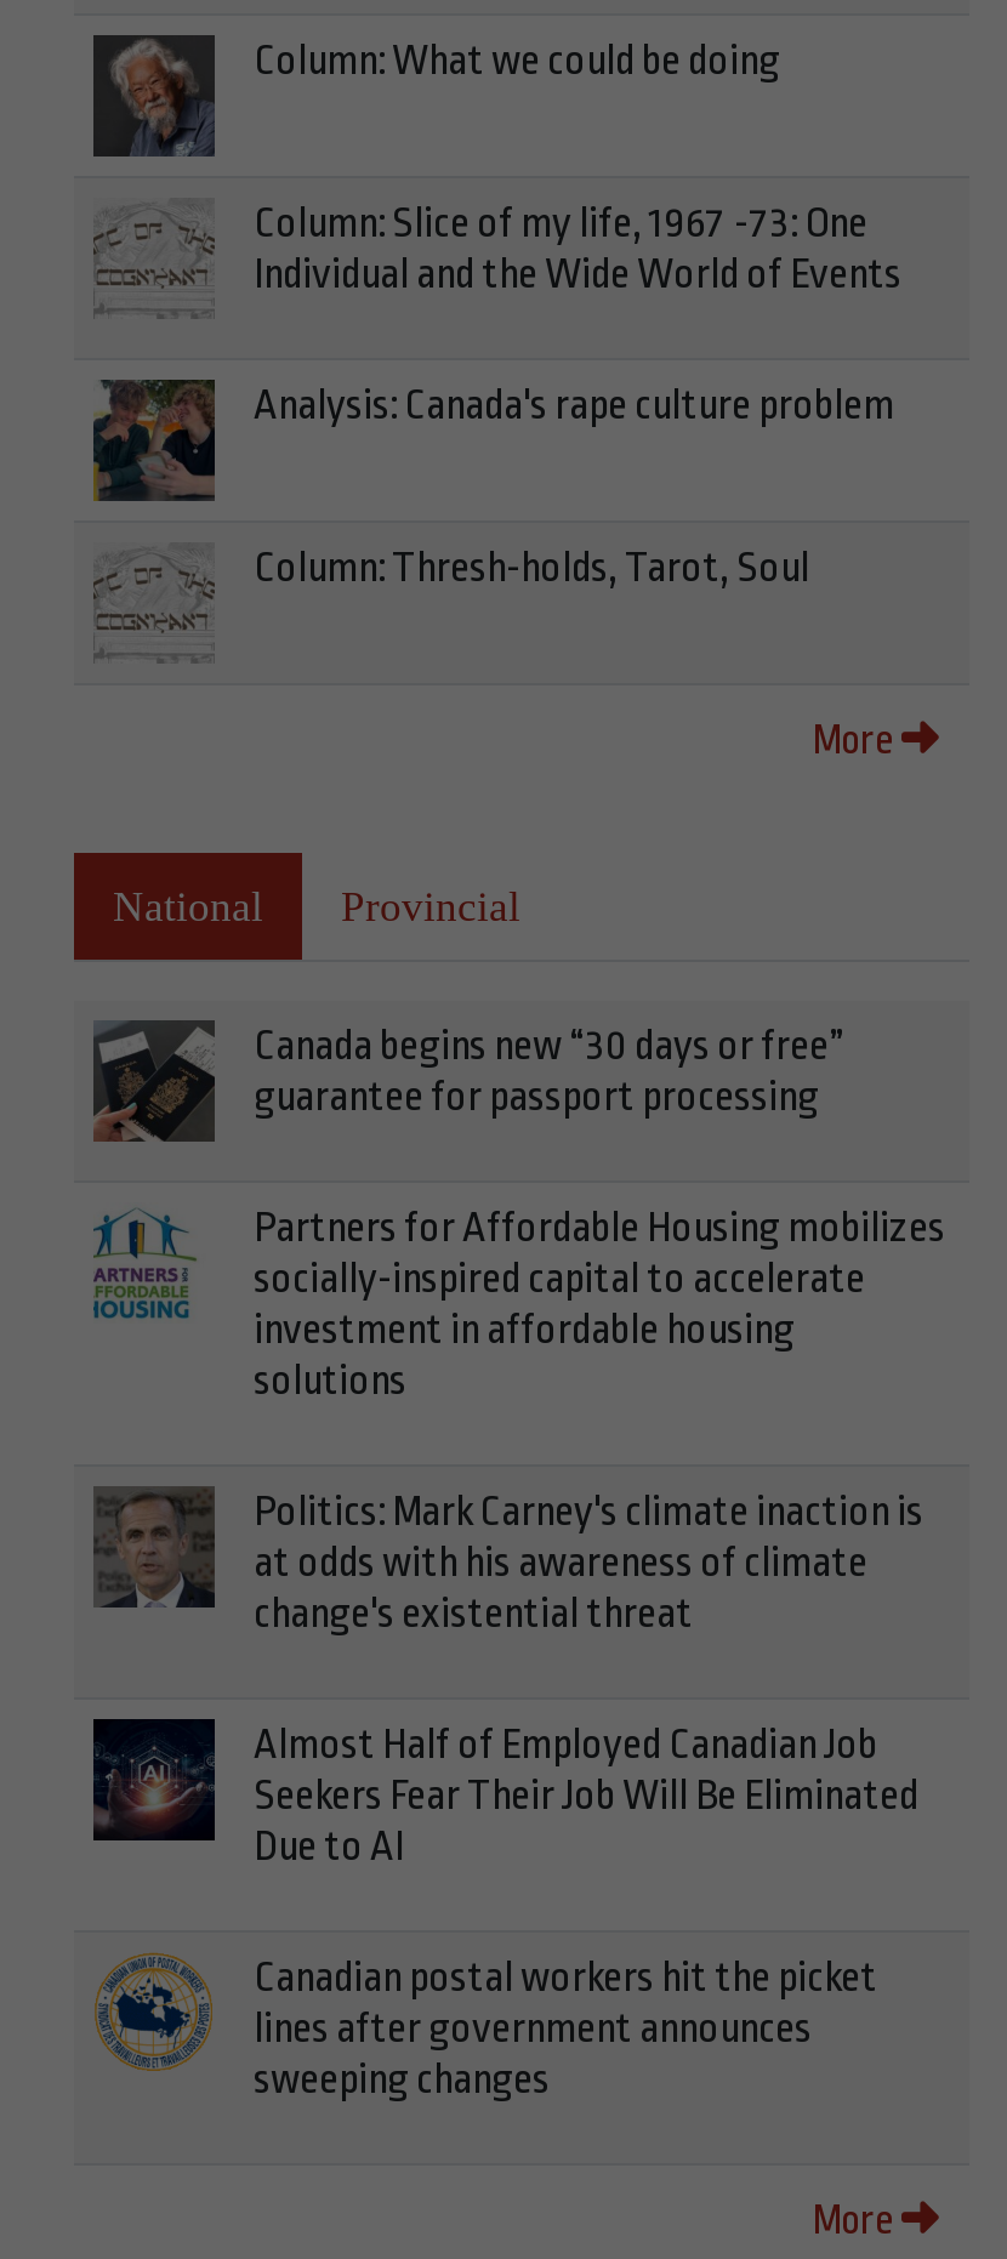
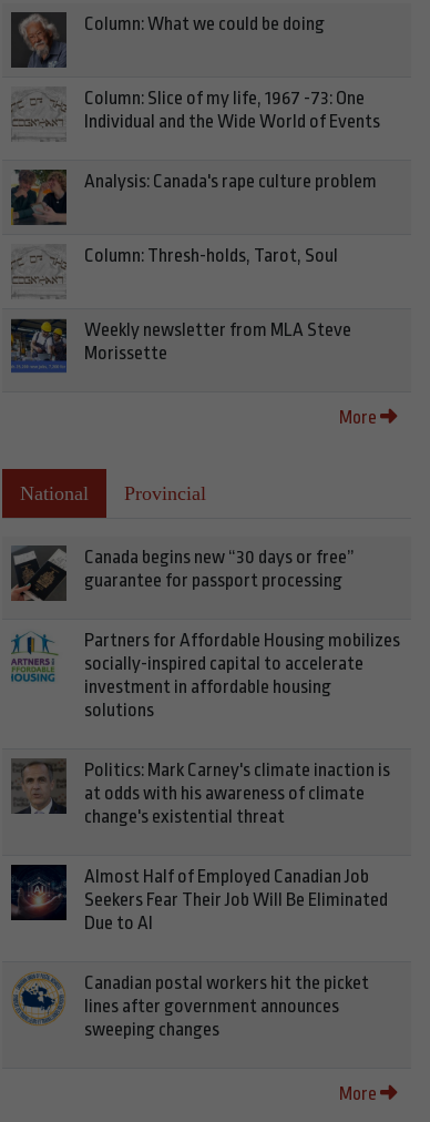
+ [image]
+ Weekly newsletter from MLA Steve
+ Morissette
